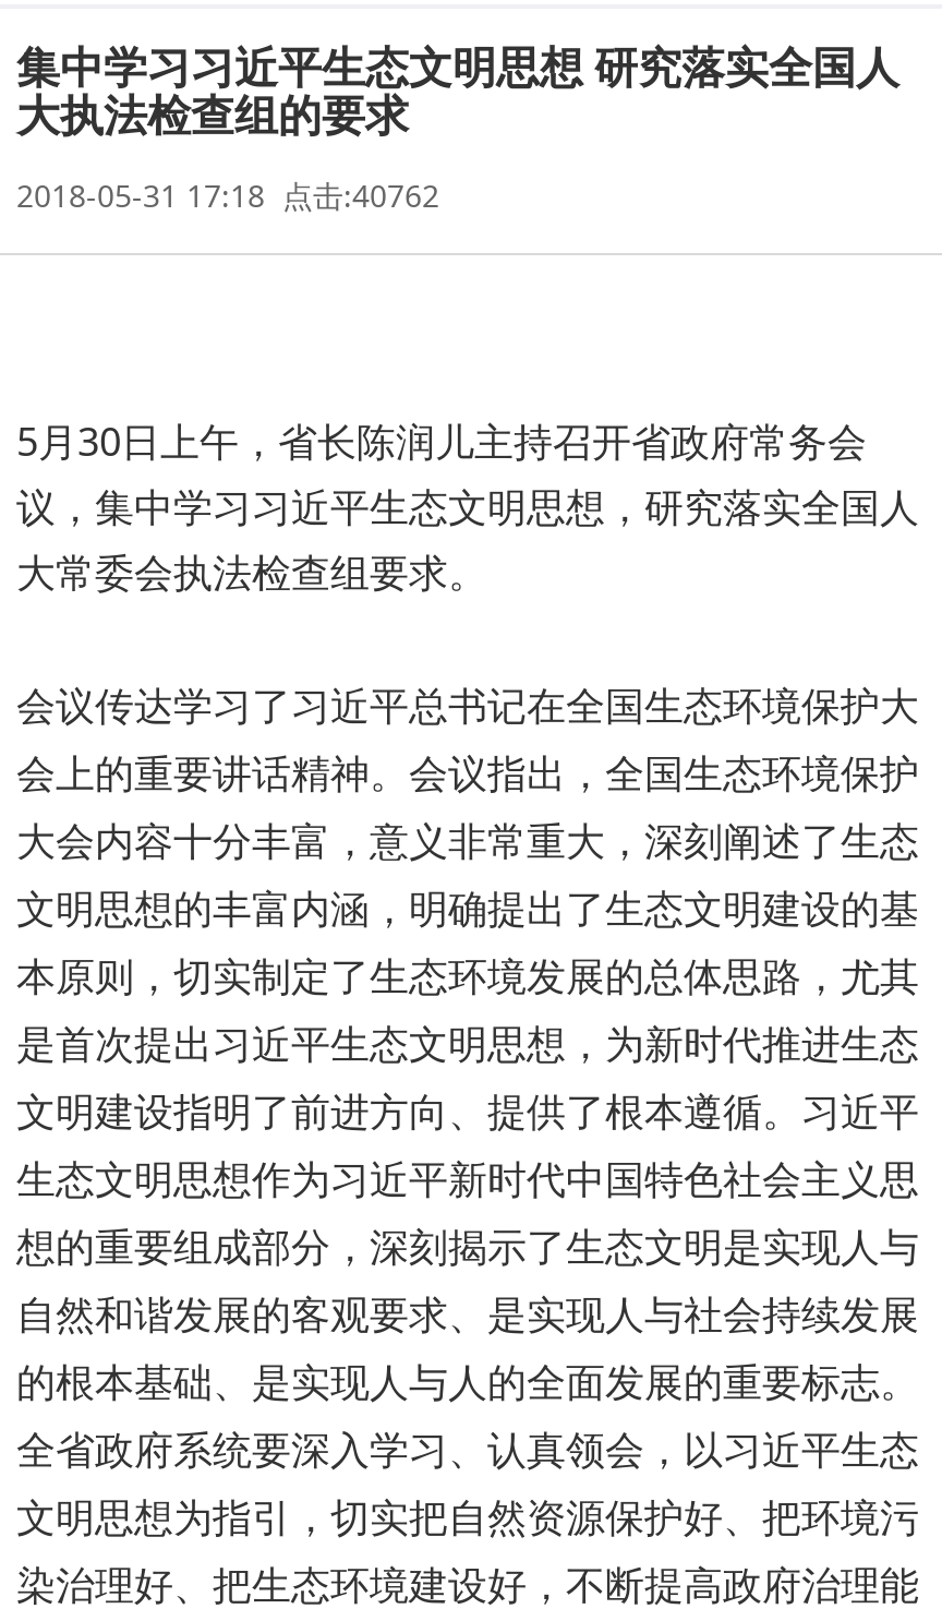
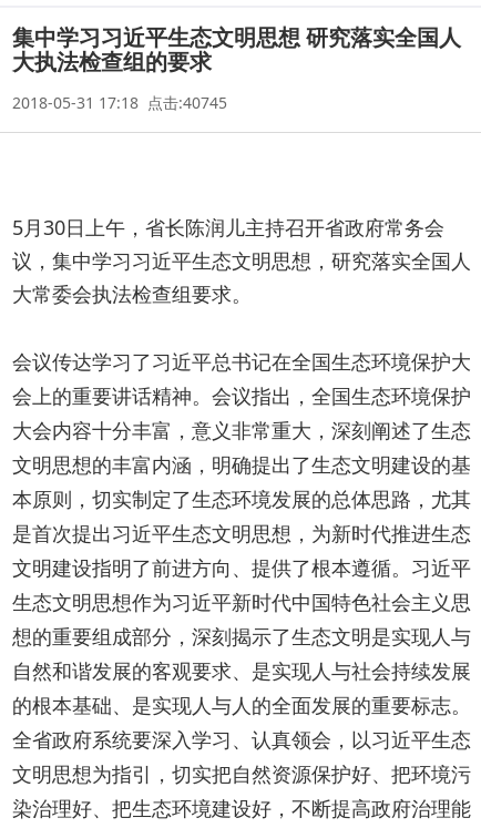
- 2018-05-31 17:18 点击:40762
+ 2018-05-31 17:18 点击:40745
